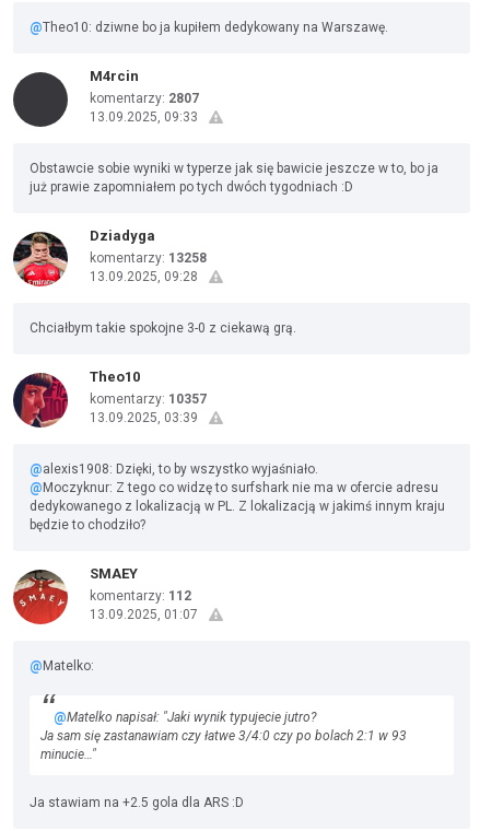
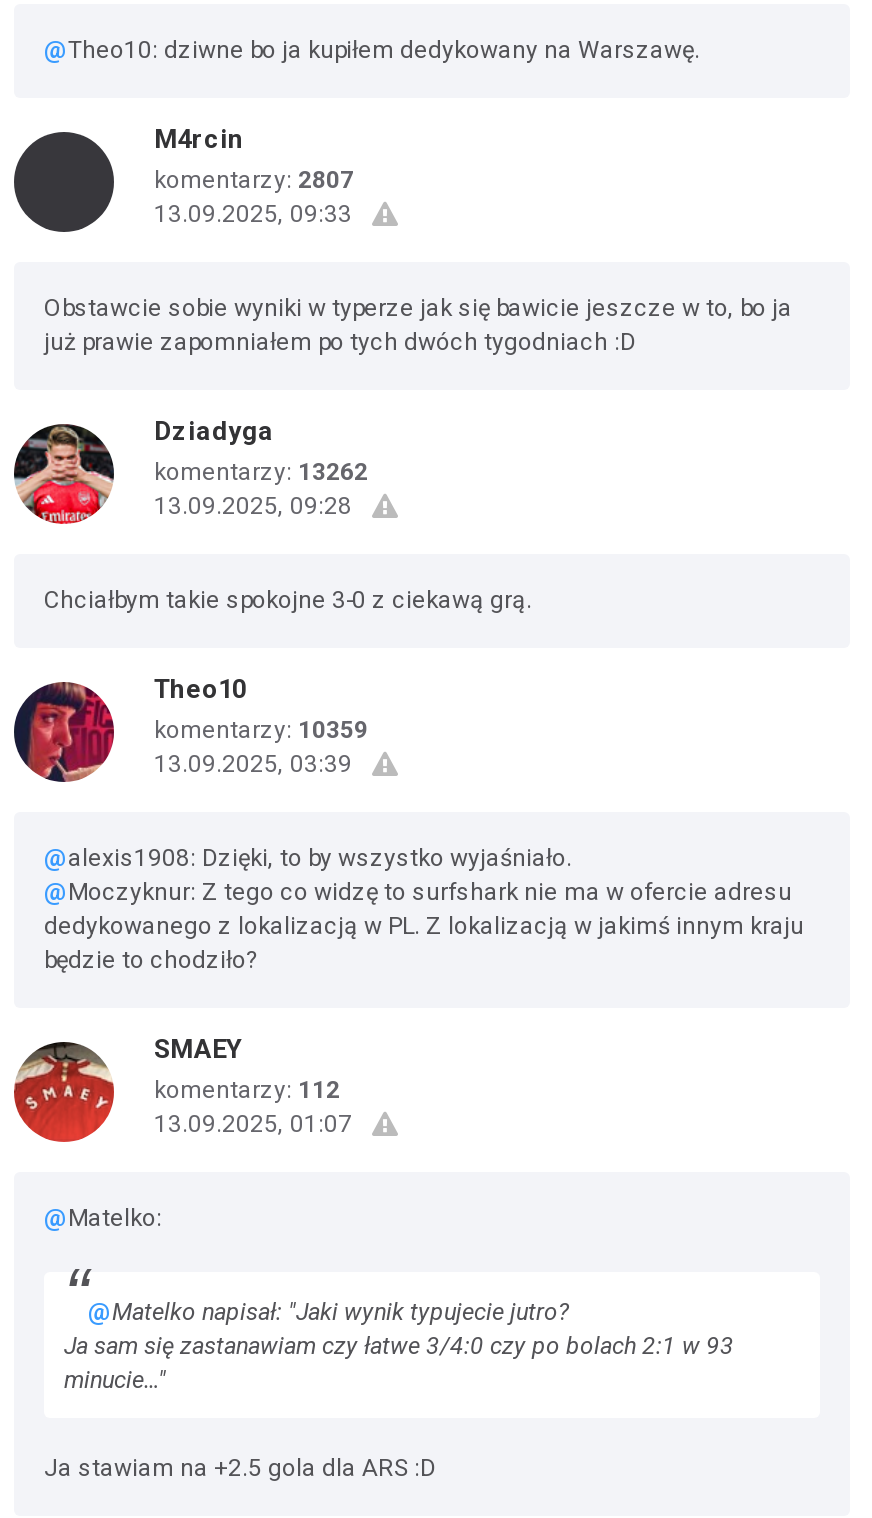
- komentarzy: 13258
+ komentarzy: 13262

- komentarzy: 10357
+ komentarzy: 10359
